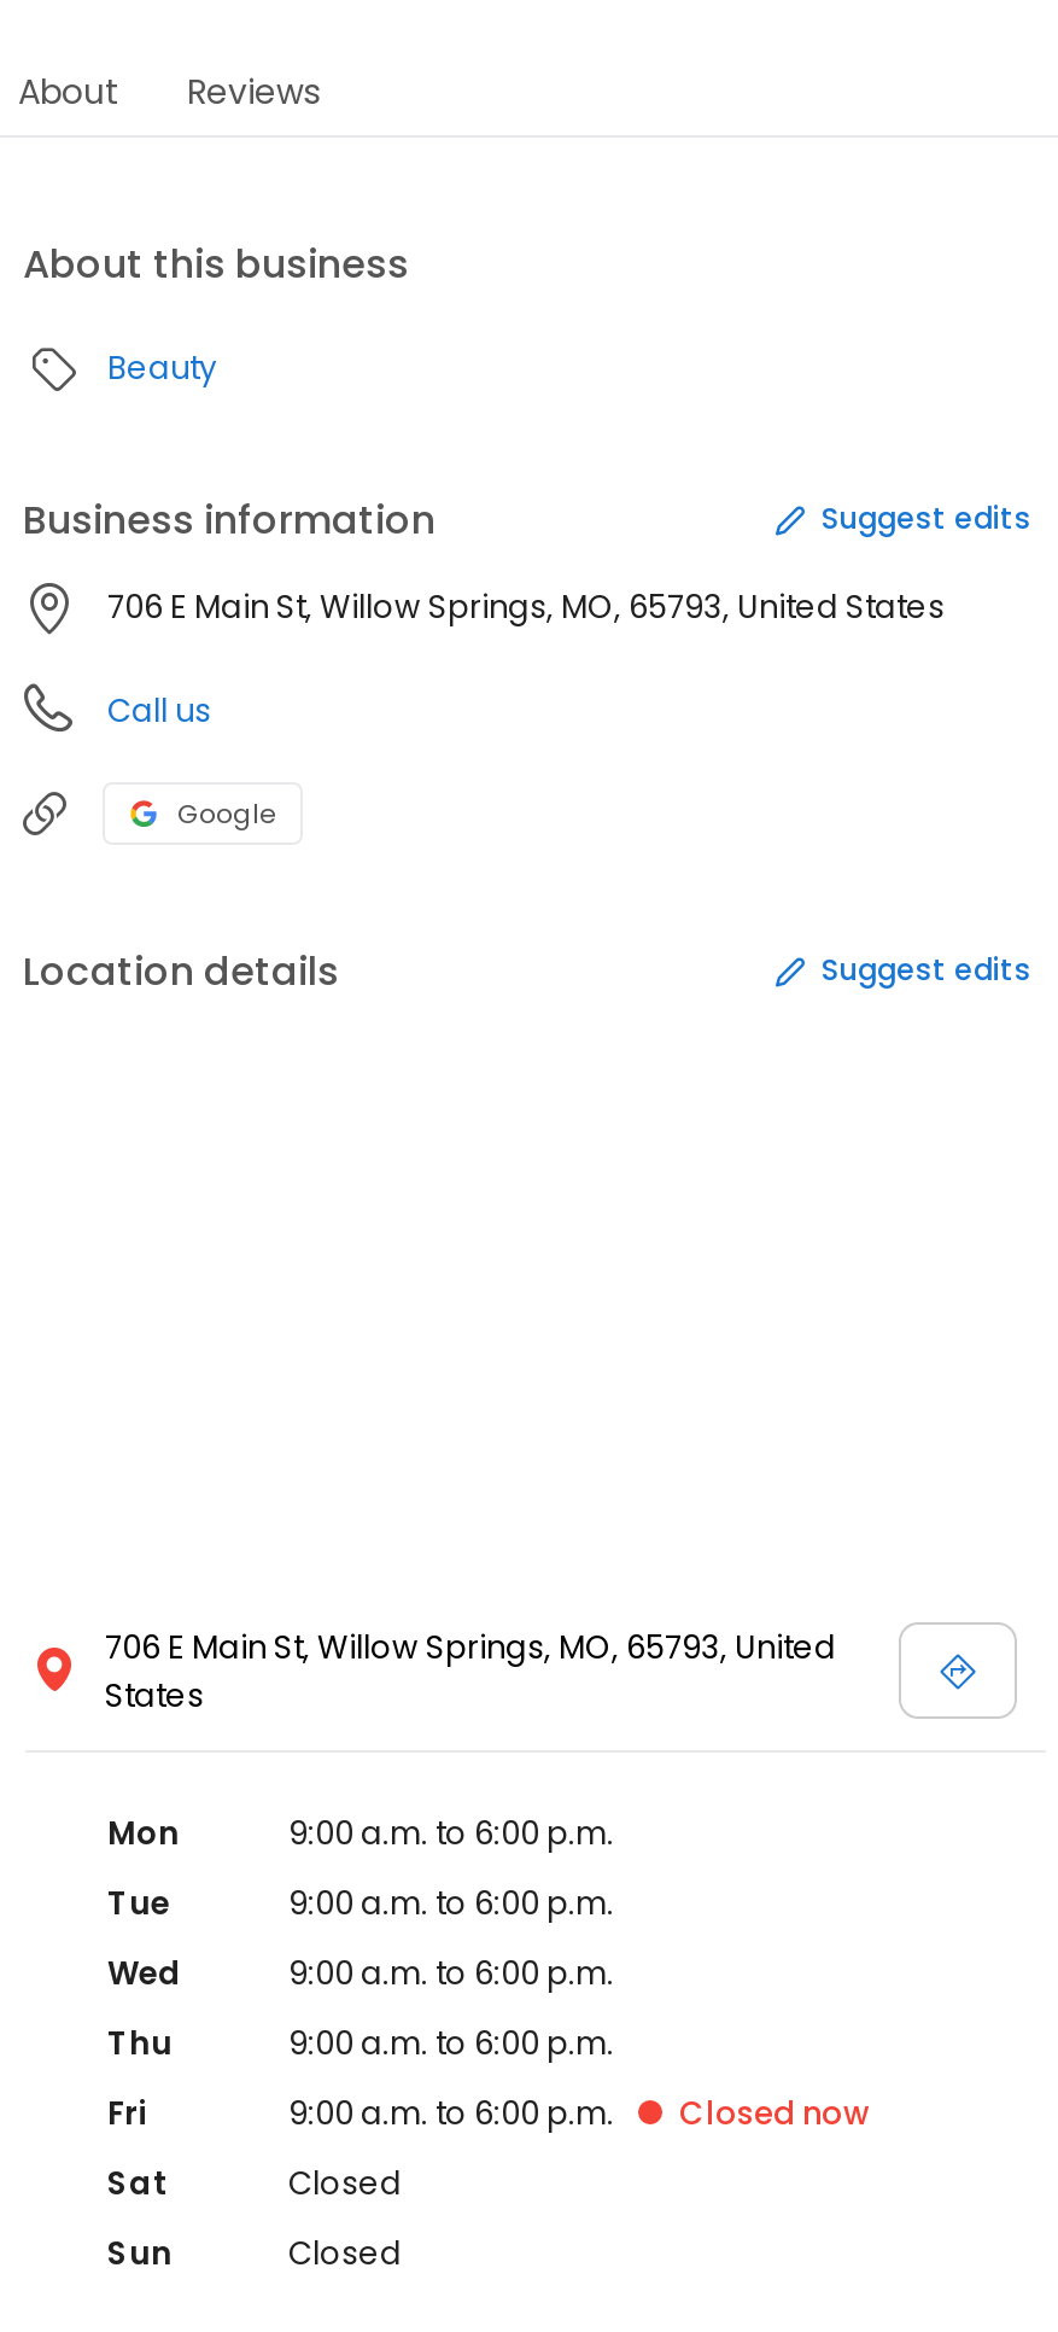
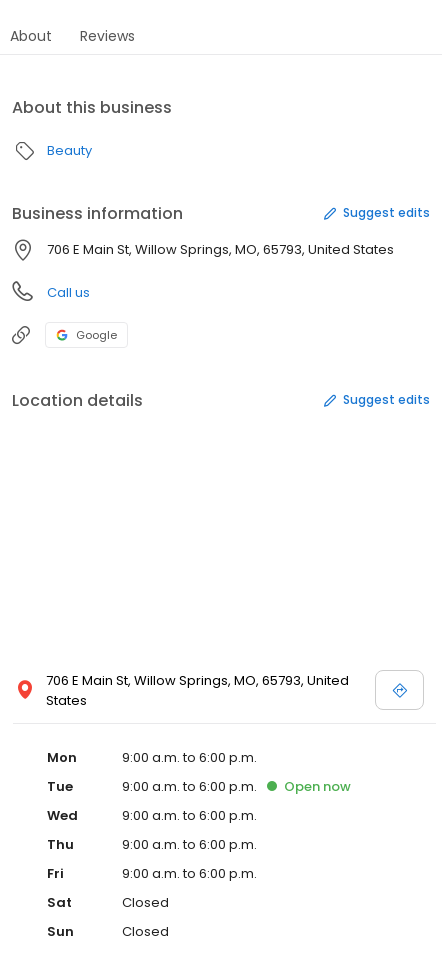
+ Open now

- Closed now
